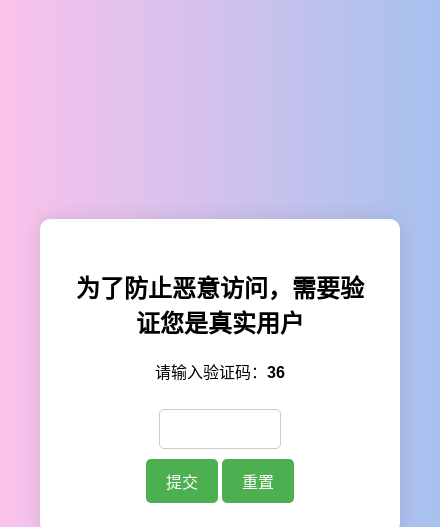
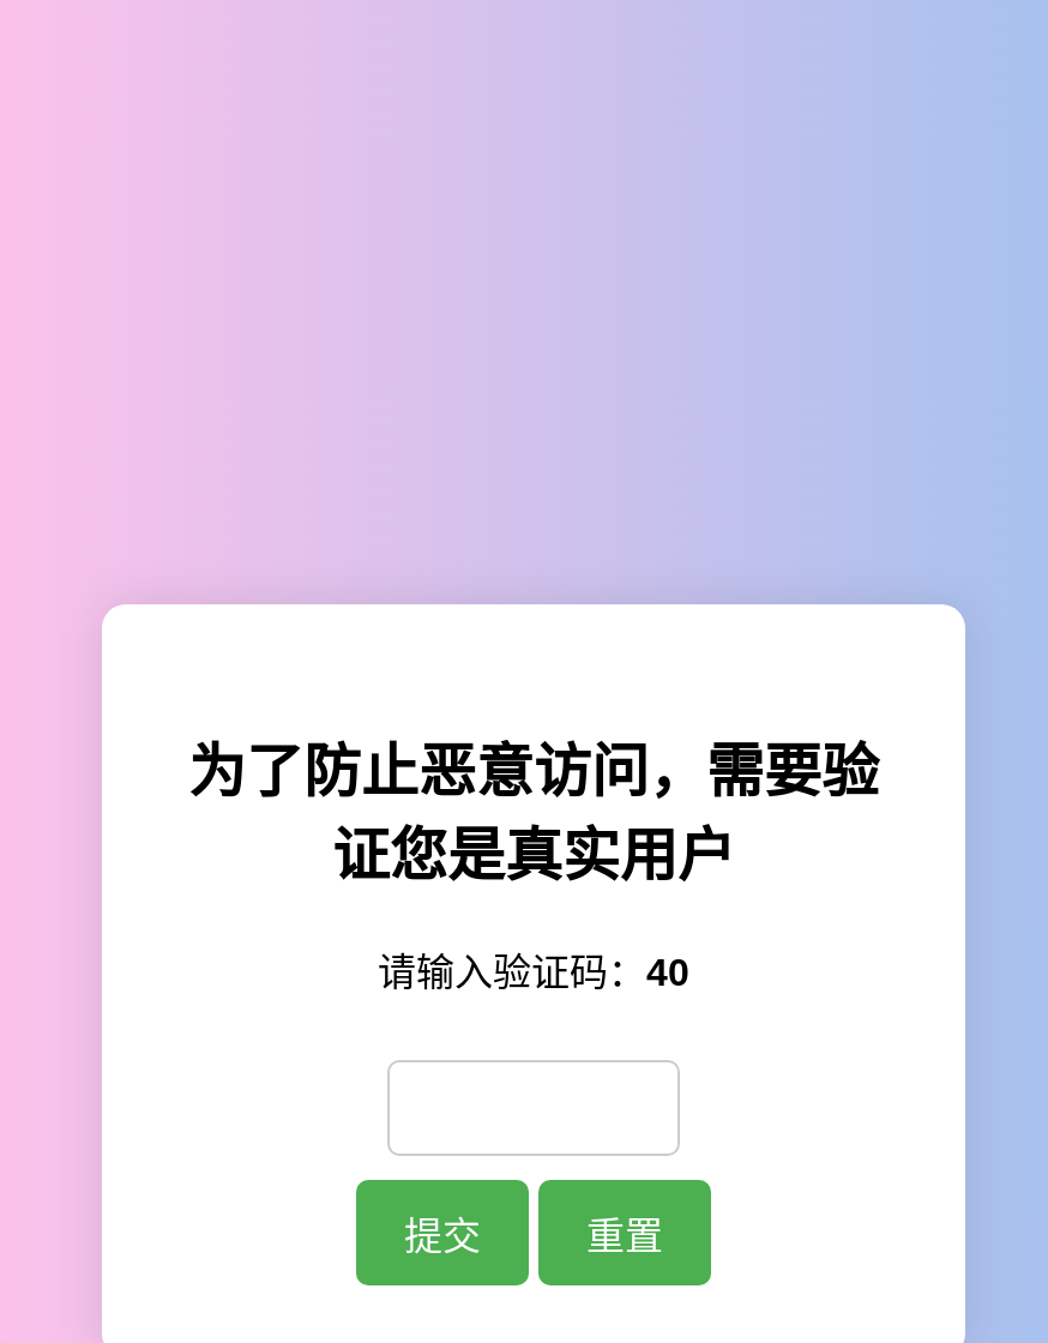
- 请输入验证码：36
+ 请输入验证码：40
